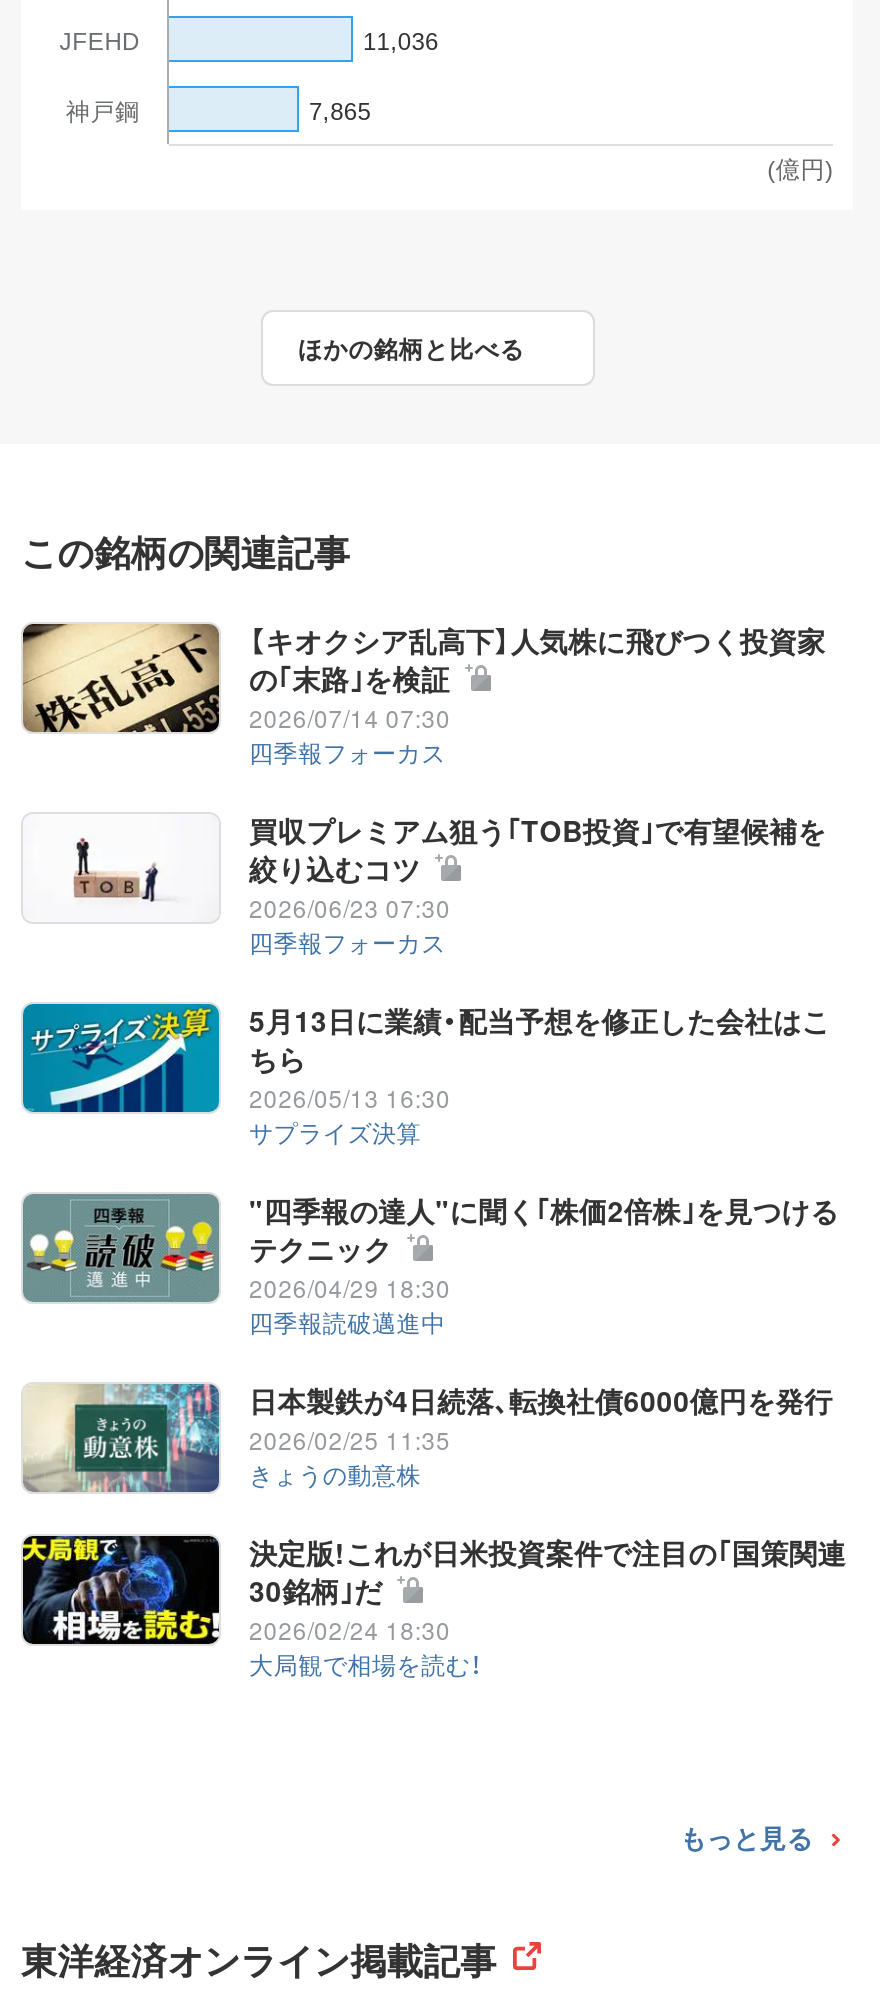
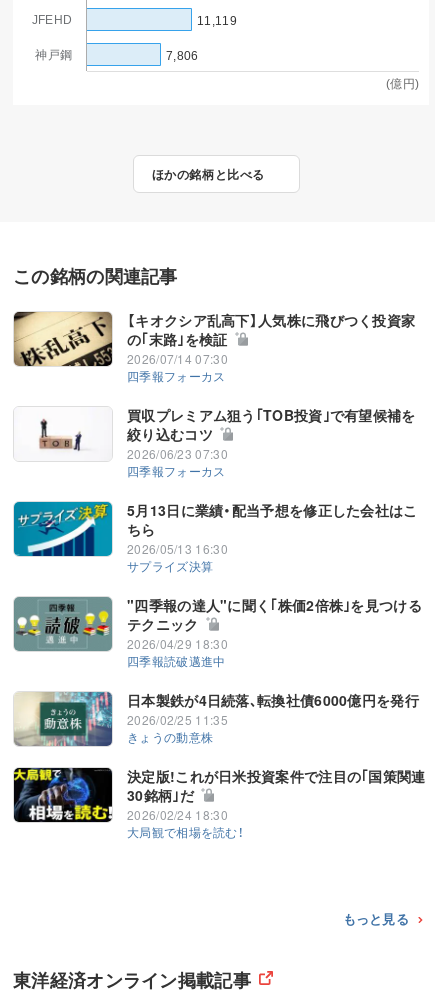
- 11,036
+ 11,119

- 7,865
+ 7,806
